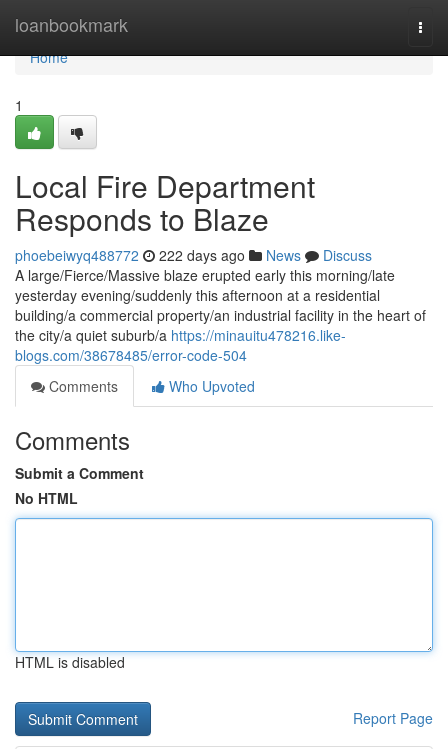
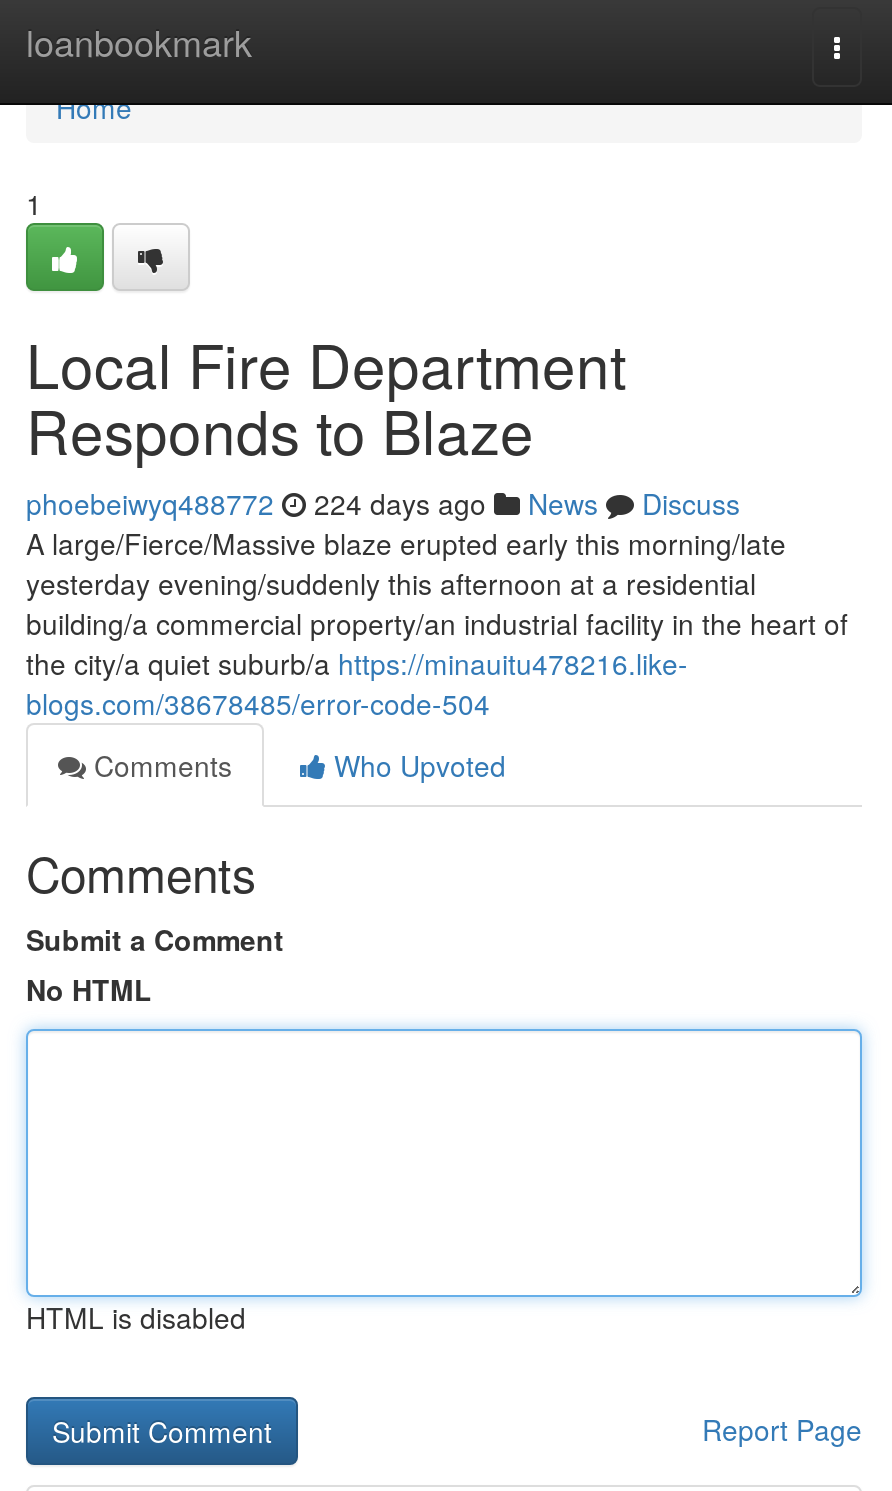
- phoebeiwyq488772 222 days ago News Discuss
+ phoebeiwyq488772 224 days ago News Discuss
